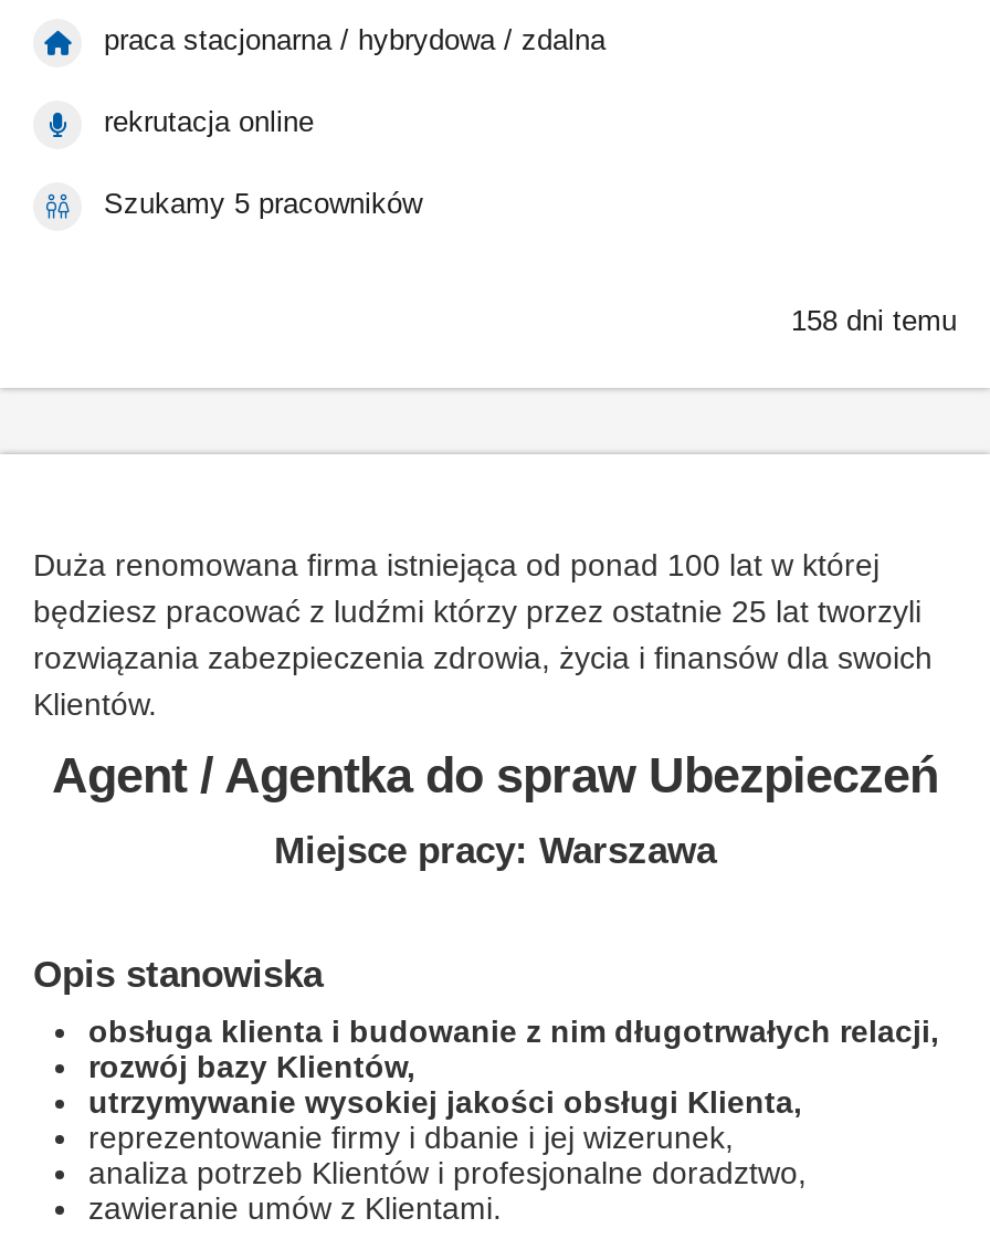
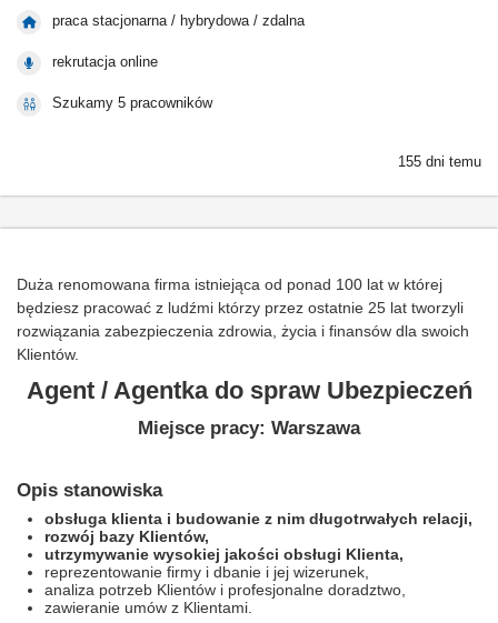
- 158 dni temu
+ 155 dni temu
